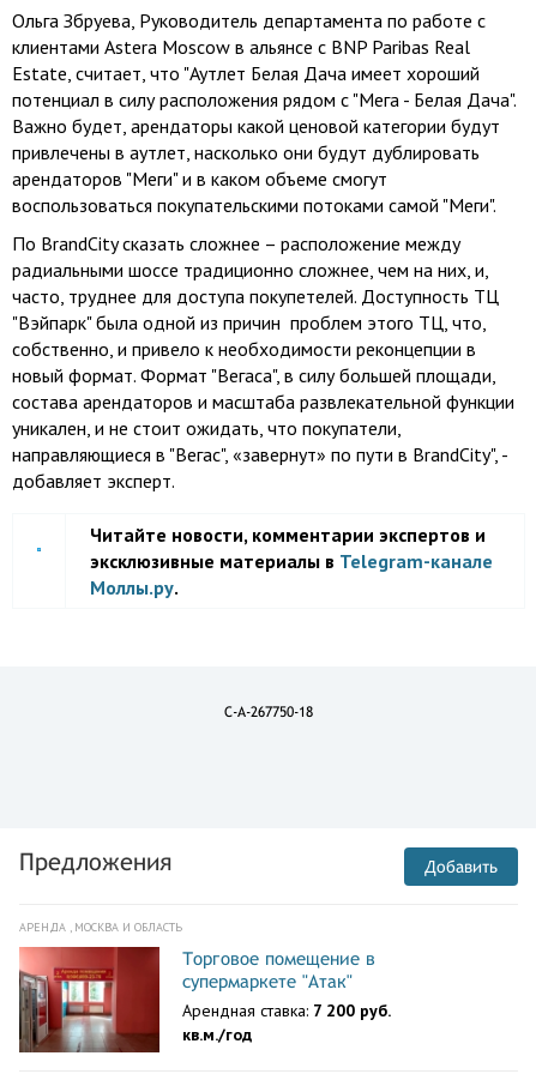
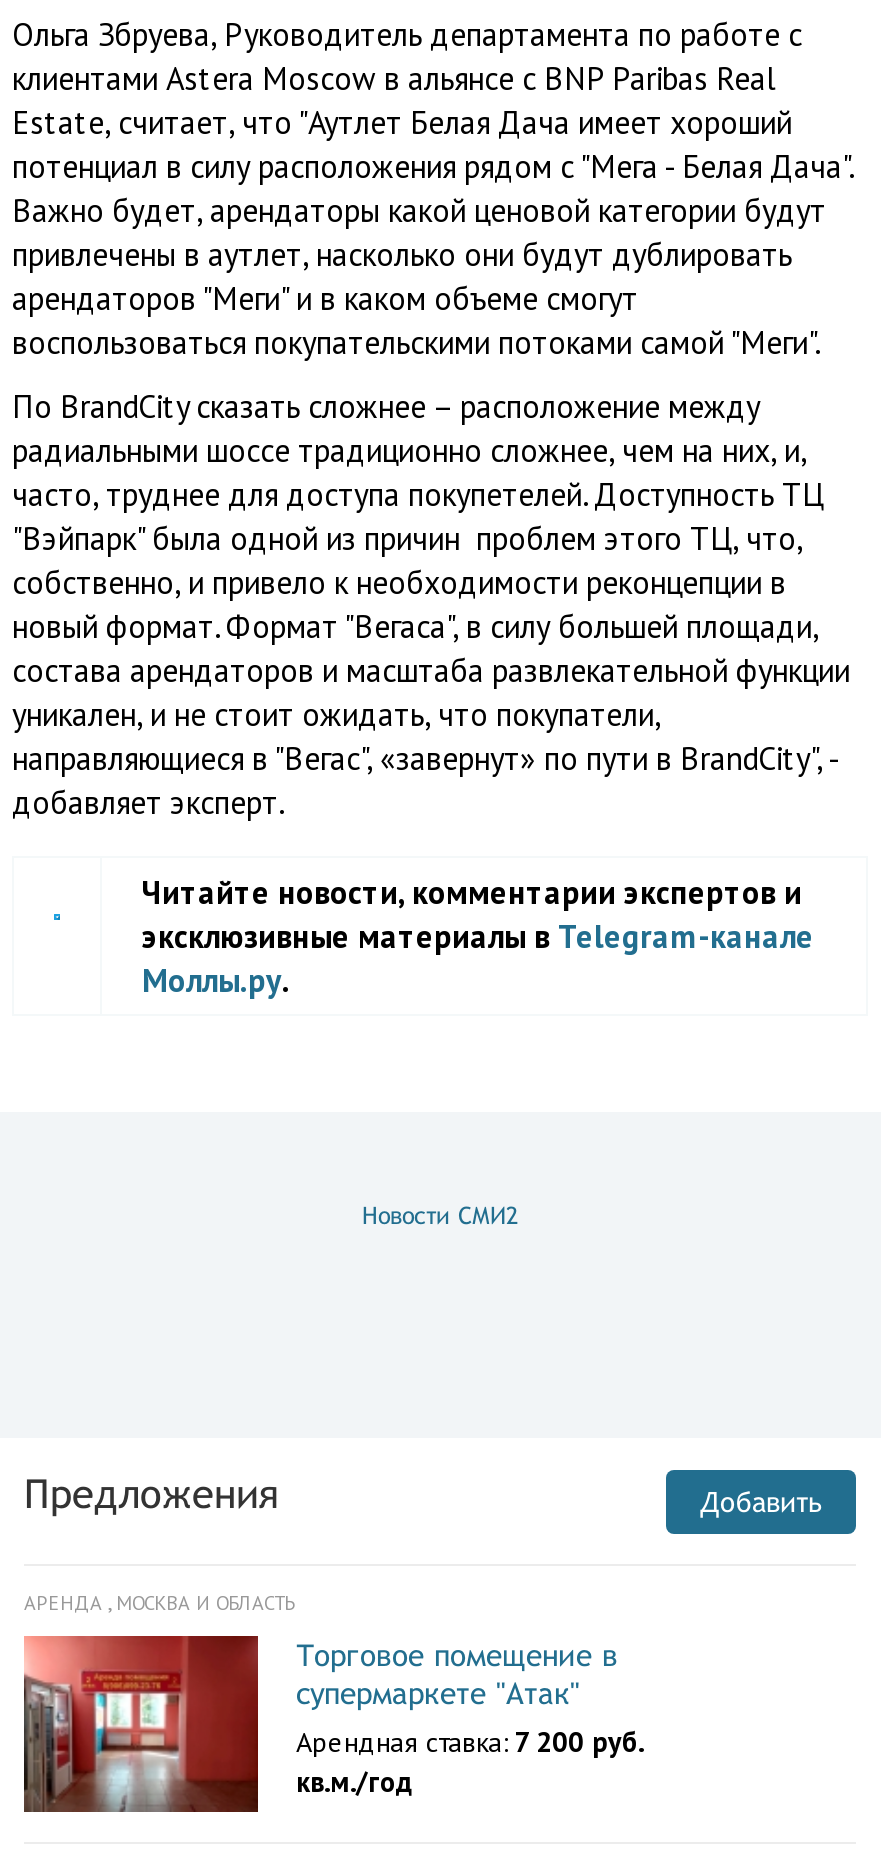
- C-A-267750-18
+ Новости СМИ2
